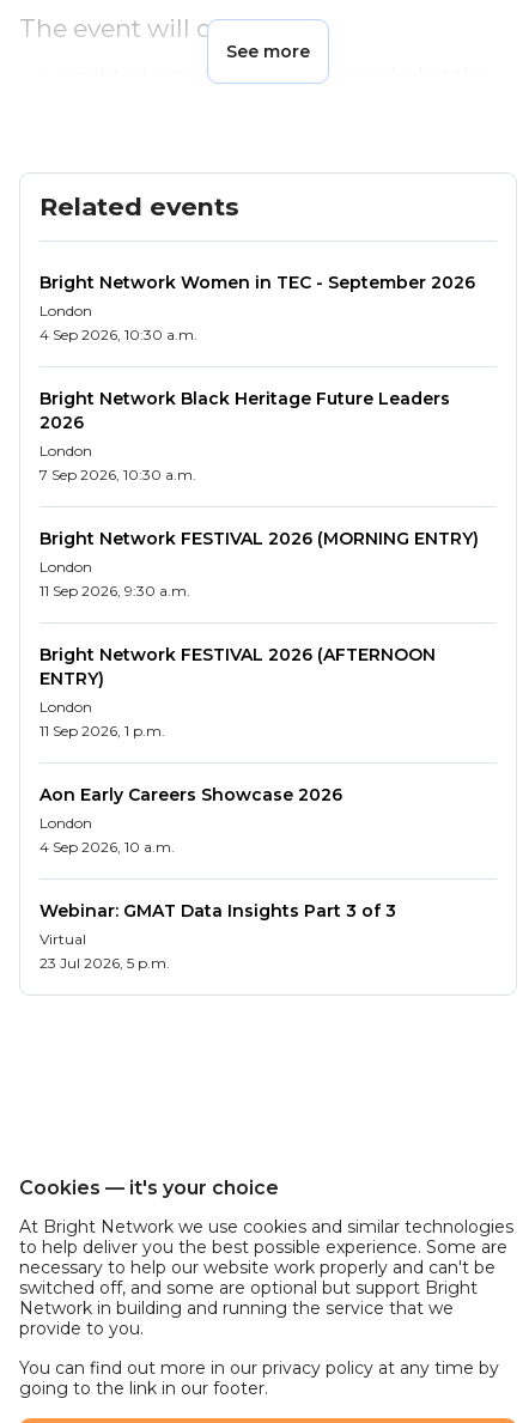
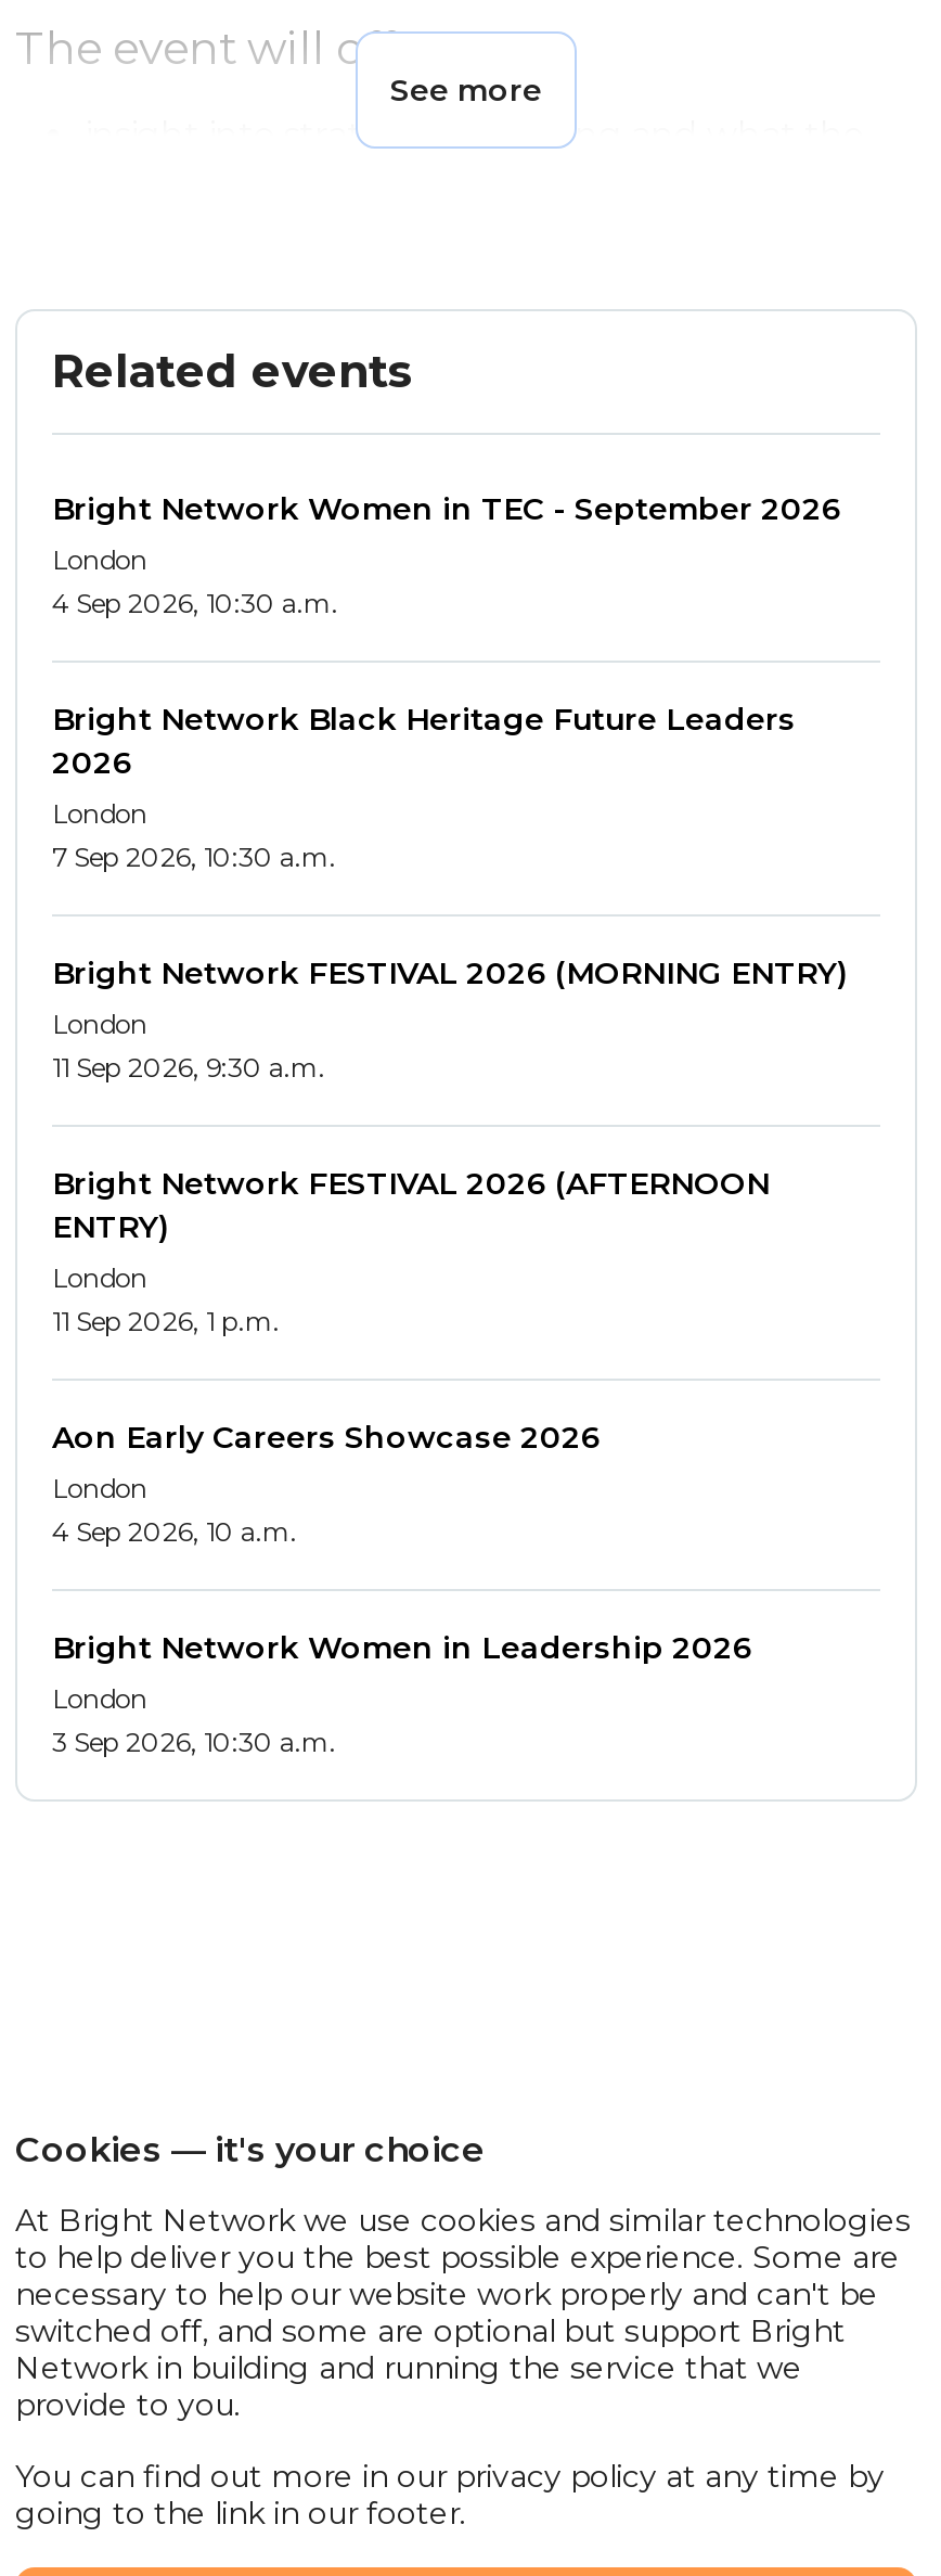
- Webinar: GMAT Data Insights Part 3 of 3
- Virtual
- 23 Jul 2026, 5 p.m.
+ Bright Network Women in Leadership 2026
+ London
+ 3 Sep 2026, 10:30 a.m.
